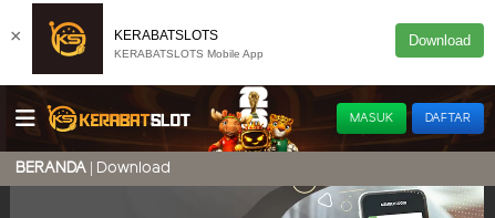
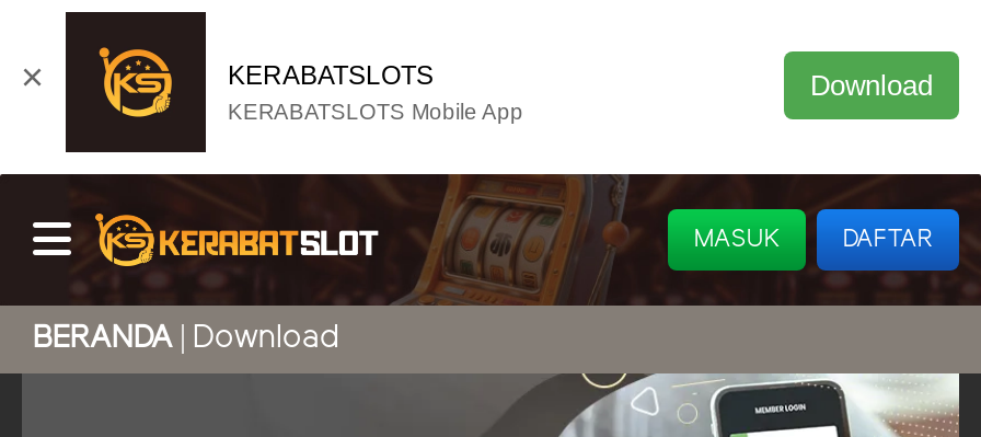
- [image]
+ [image]
